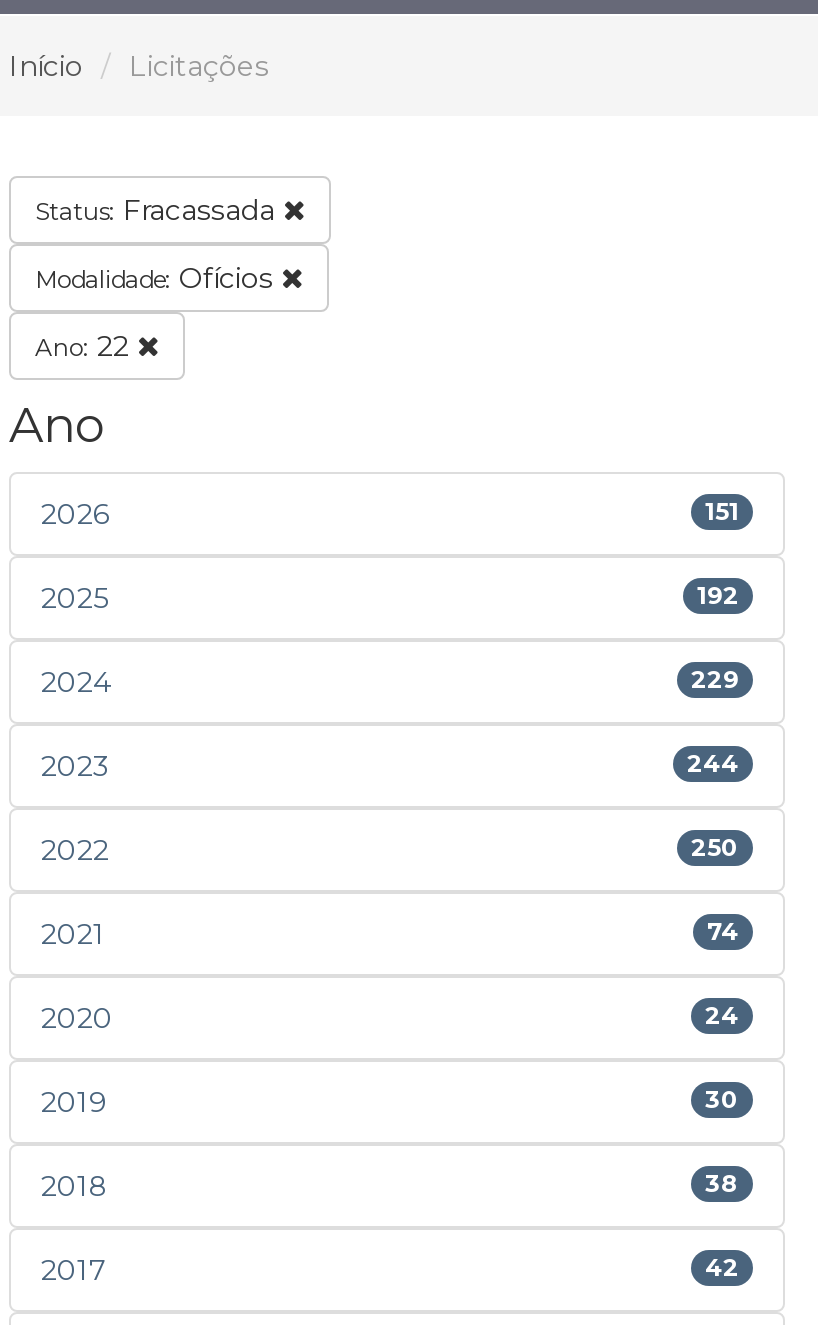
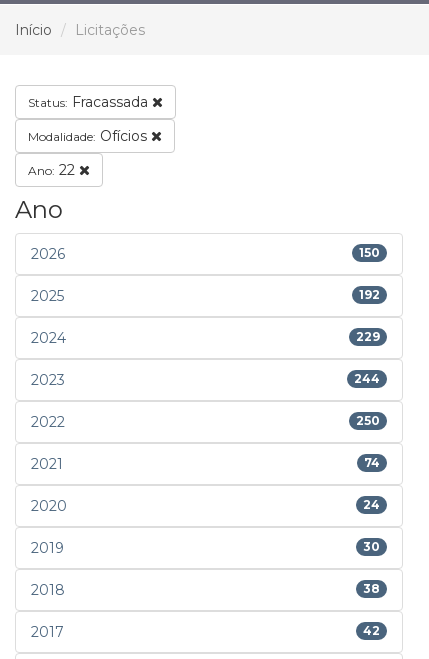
- 151
+ 150
